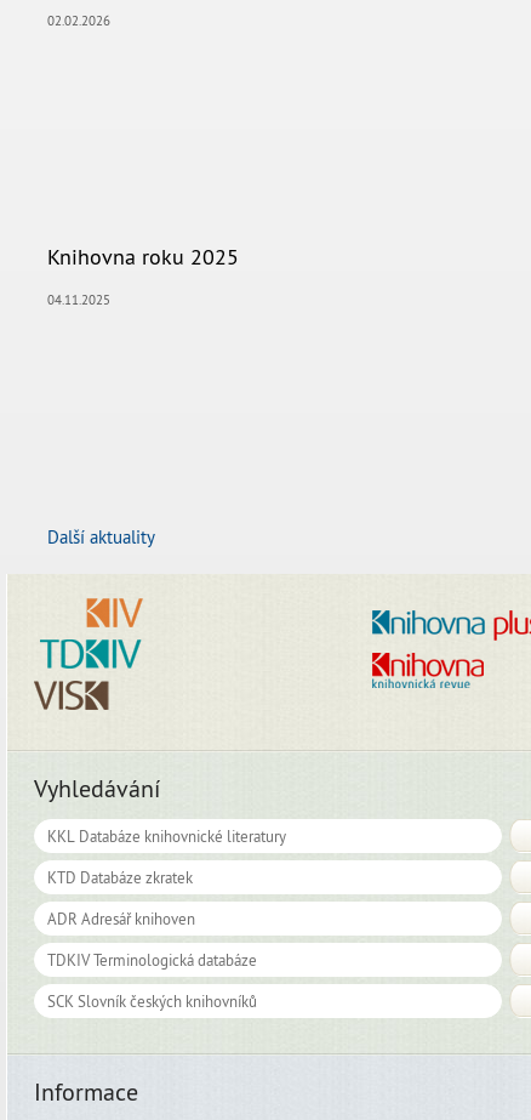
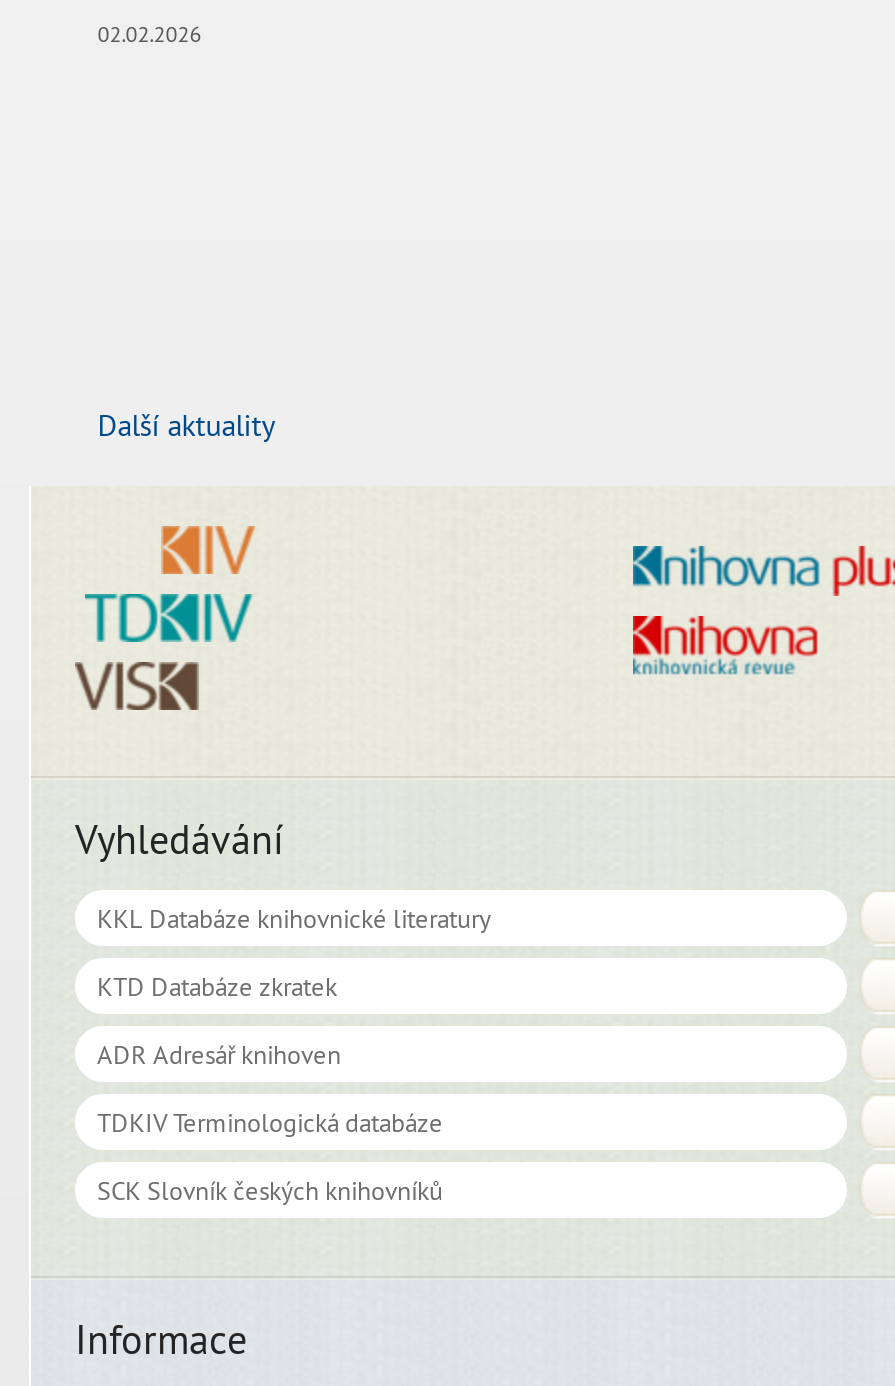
- Knihovna roku 2025
- 04.11.2025
